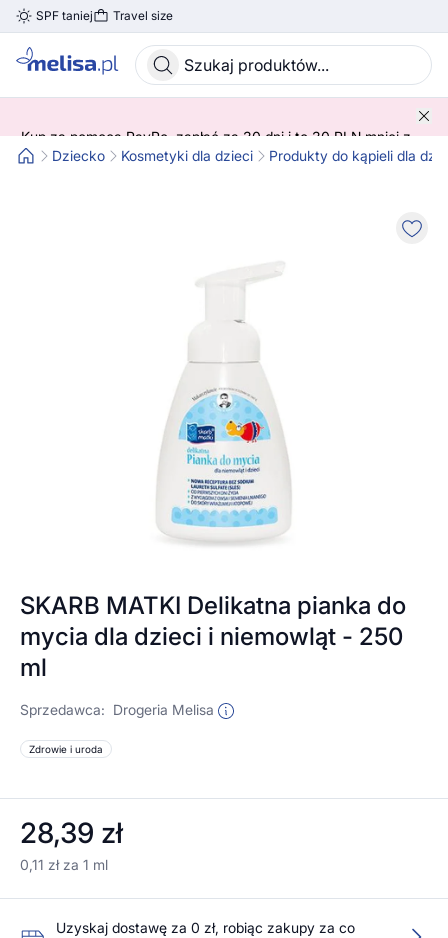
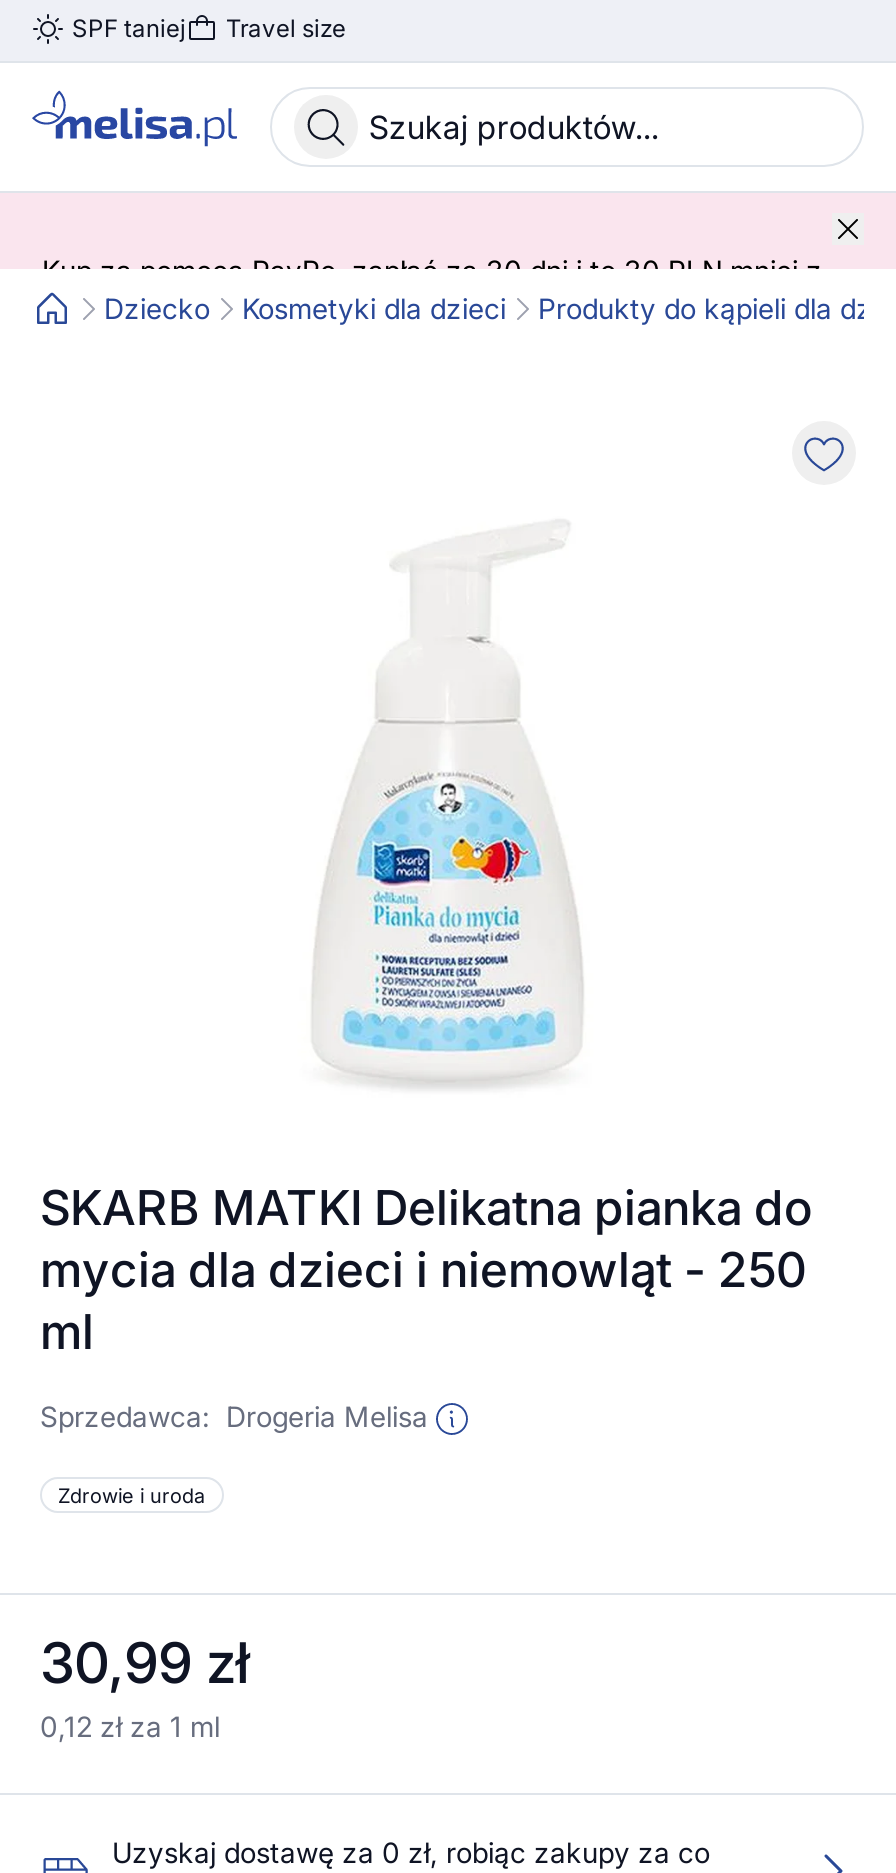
- 28,39 zł
+ 30,99 zł

- 0,11 zł za 1 ml
+ 0,12 zł za 1 ml
